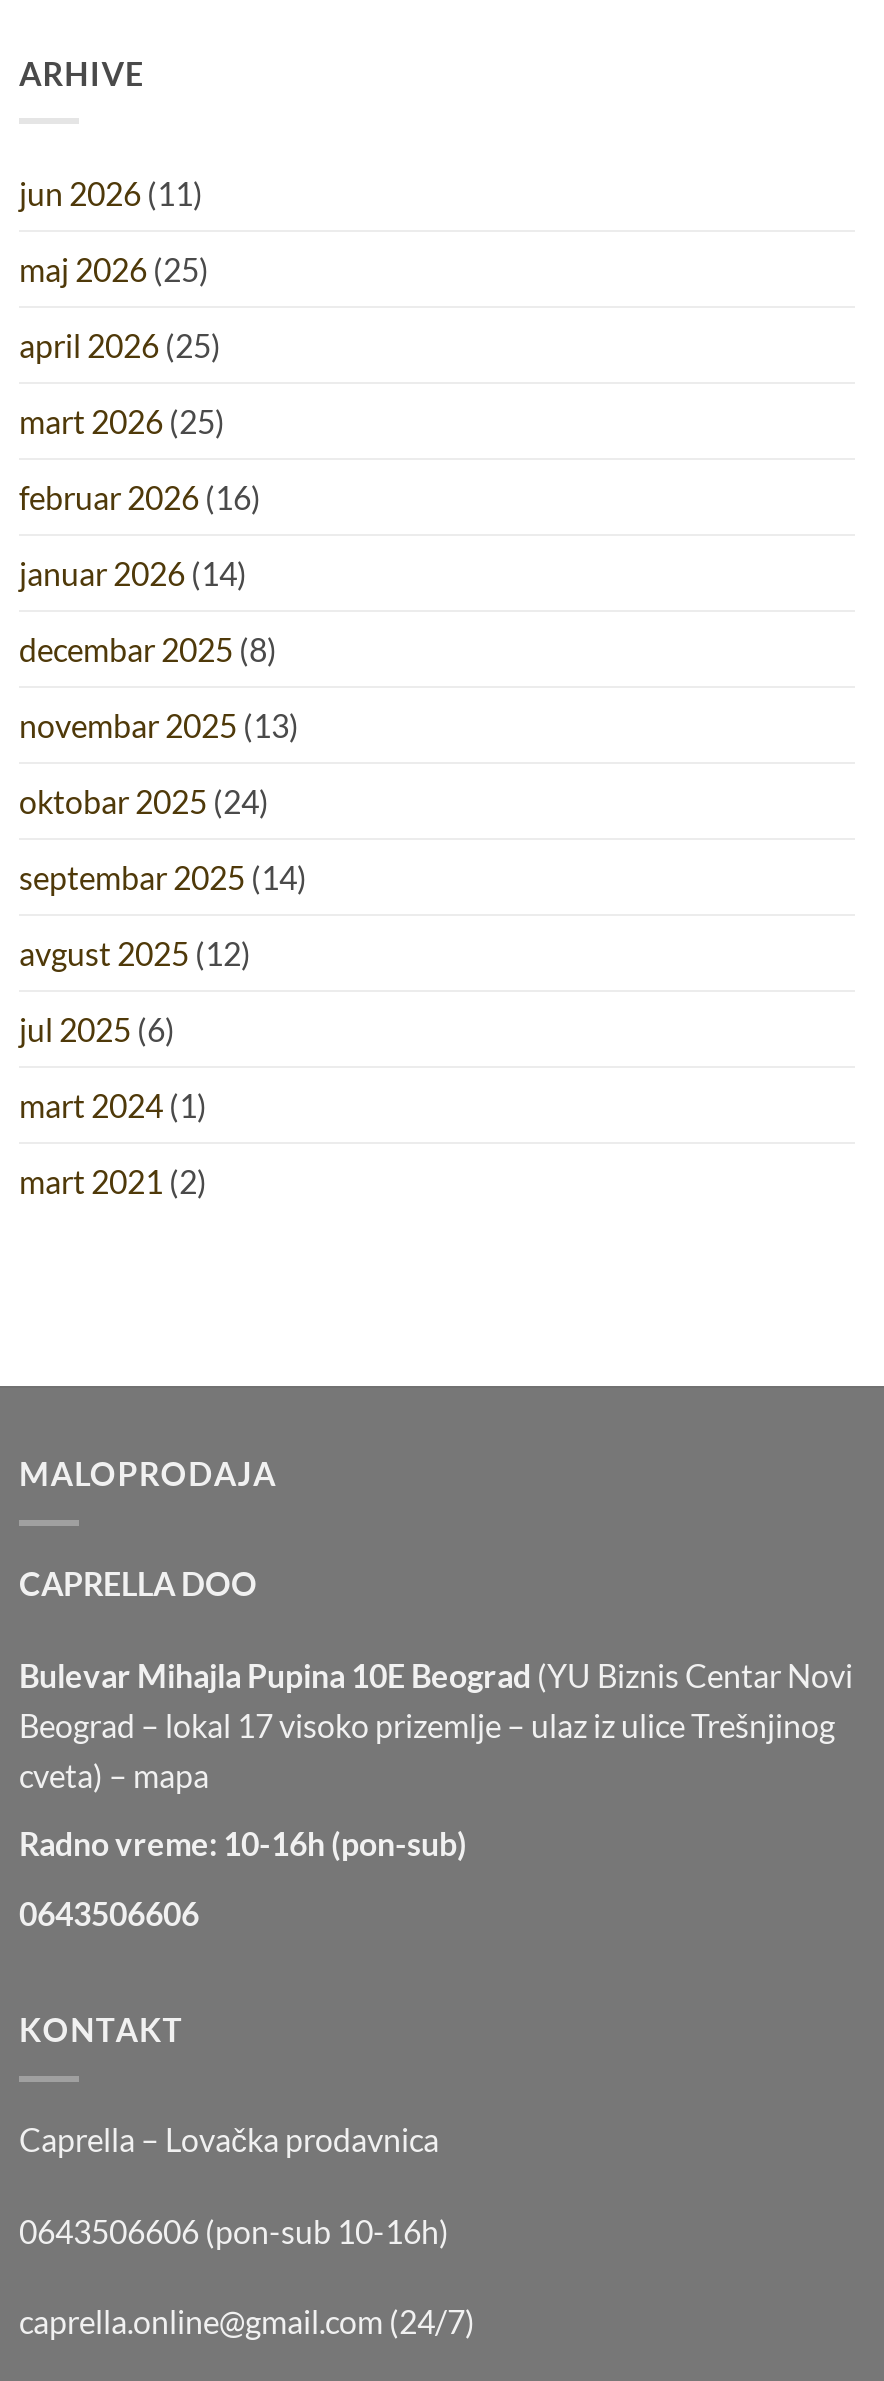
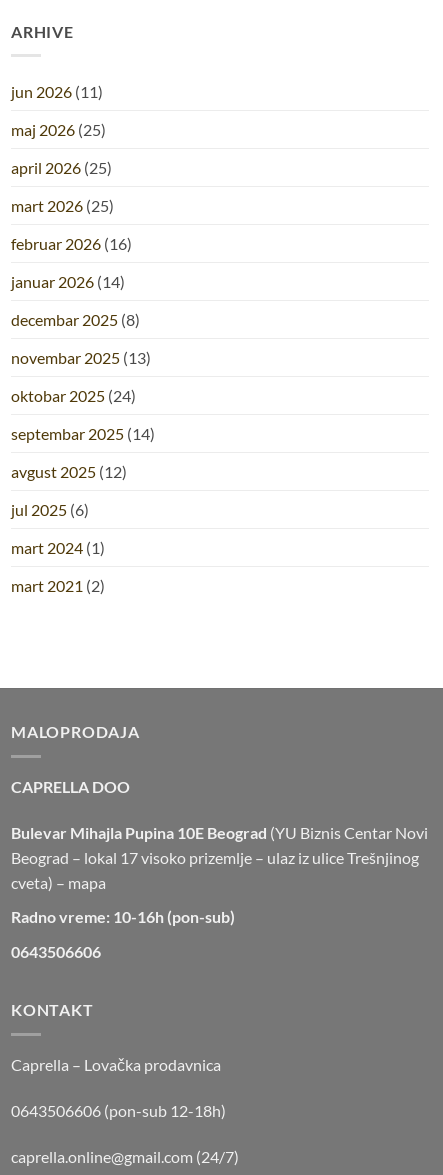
- 0643506606 (pon-sub 10-16h)
+ 0643506606 (pon-sub 12-18h)
